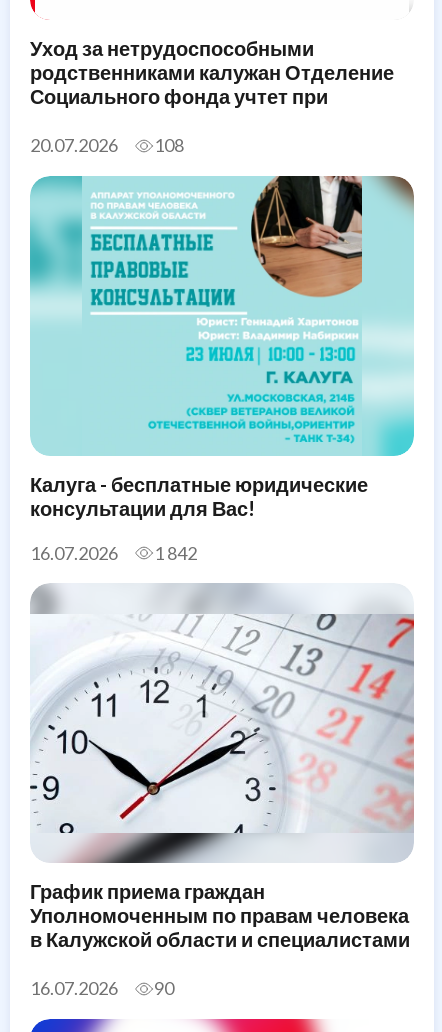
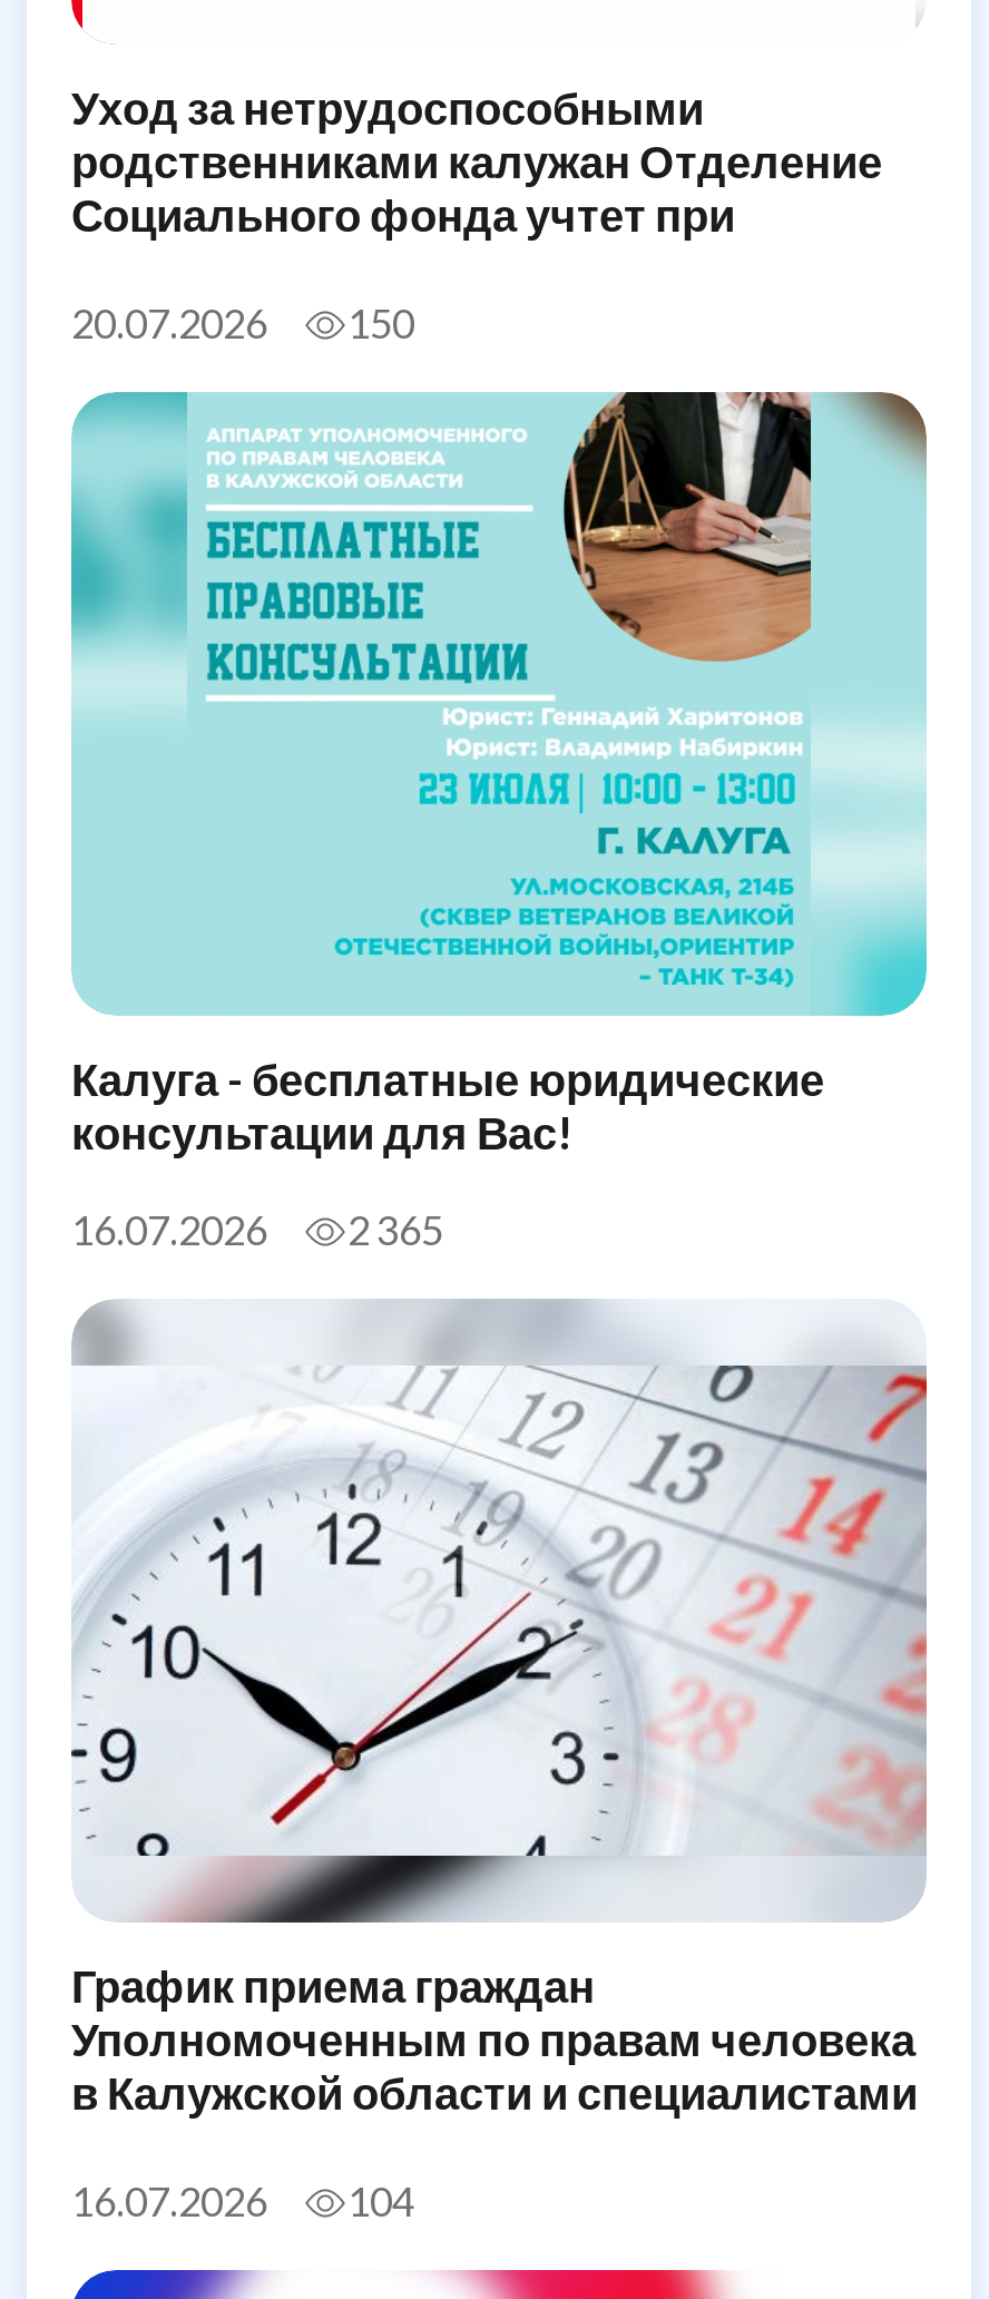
- 20.07.2026 108
+ 20.07.2026 150

- 16.07.2026 1 842
+ 16.07.2026 2 365

- 16.07.2026 90
+ 16.07.2026 104
